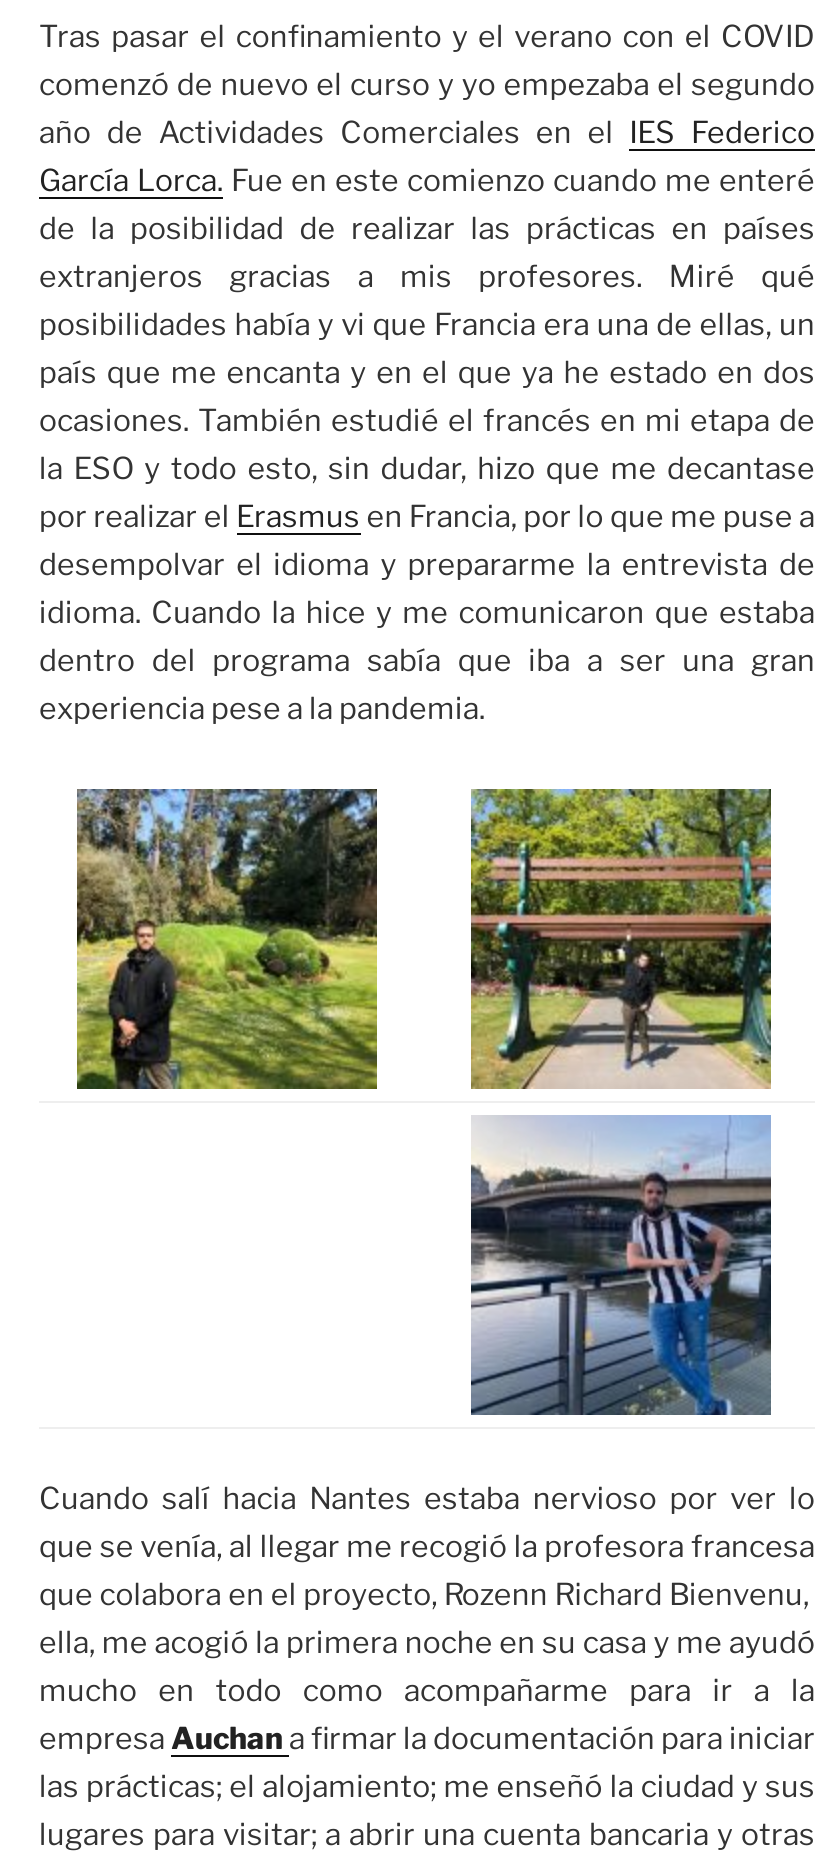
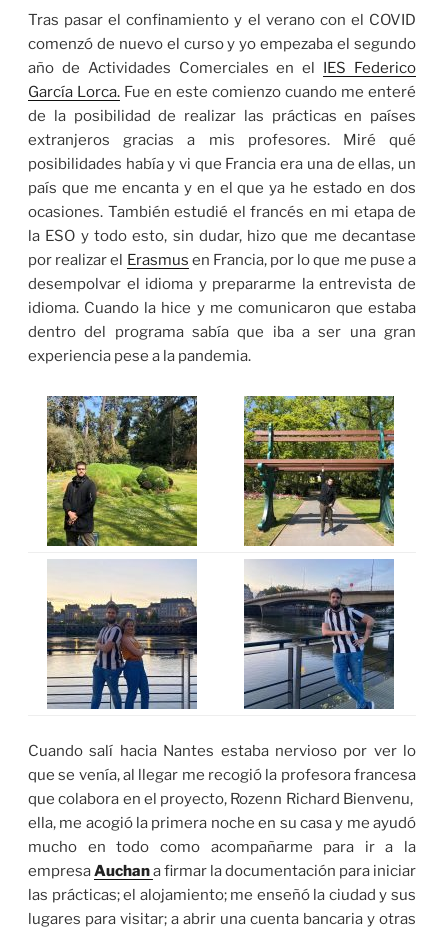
+ [image]
